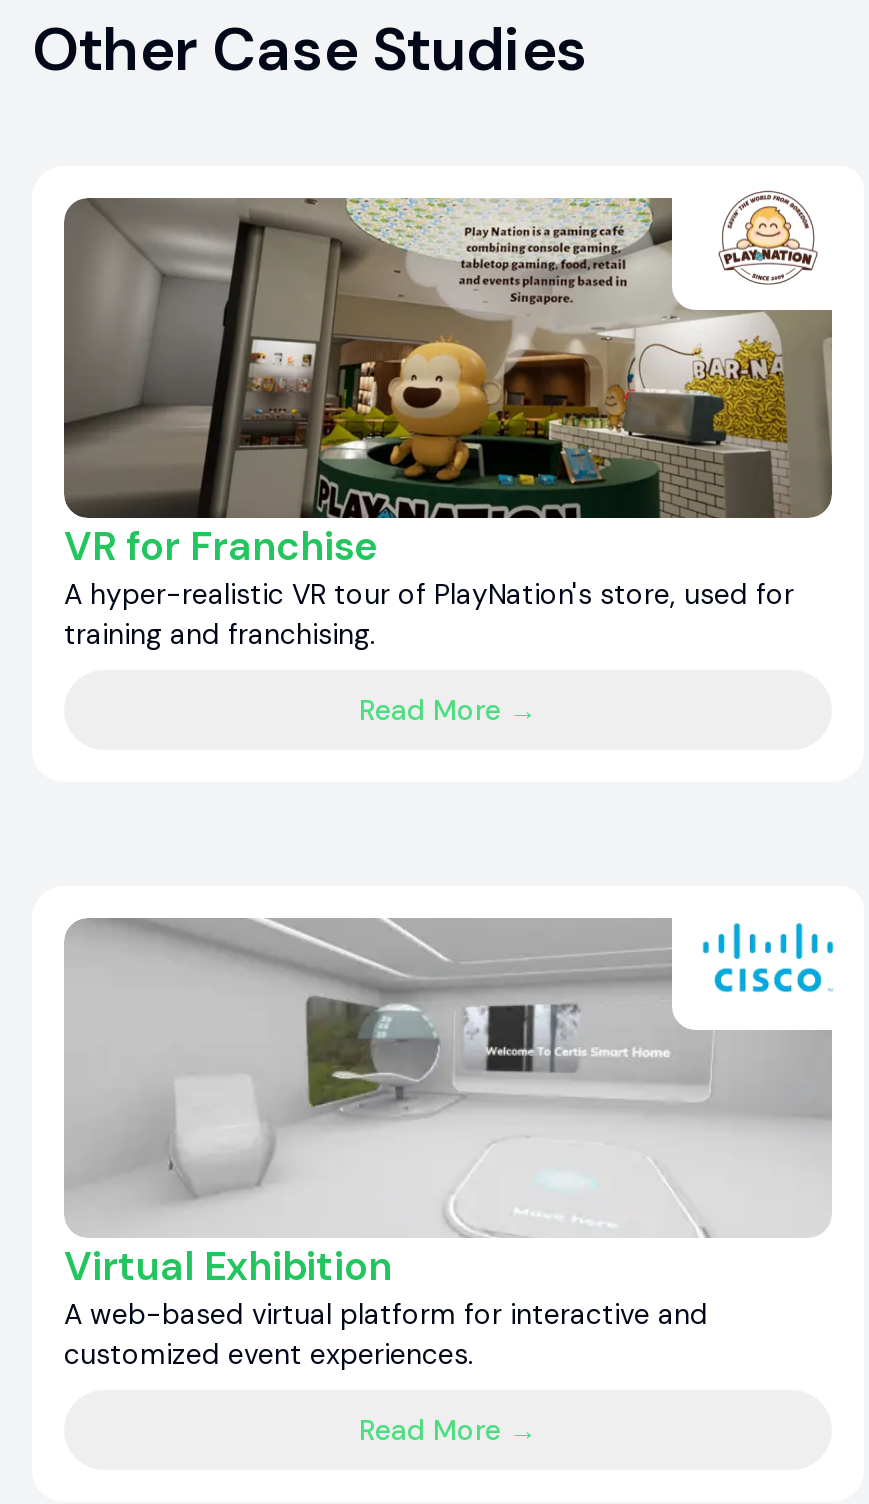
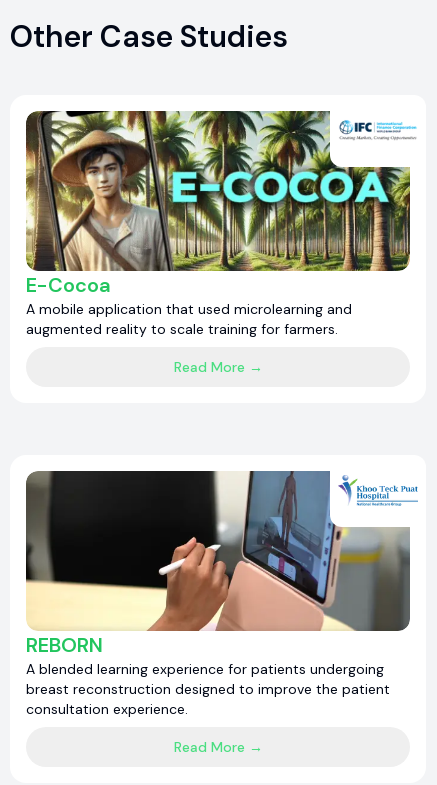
- [image]
- VR for Franchise
- A hyper-realistic VR tour of PlayNation's store, used for
- training and franchising.
+ [image]
+ E-Cocoa
+ A mobile application that used microlearning and
+ augmented reality to scale training for farmers.

- [image]
- Virtual Exhibition
- A web-based virtual platform for interactive and
- customized event experiences.
+ [image]
+ REBORN
+ A blended learning experience for patients undergoing
+ breast reconstruction designed to improve the patient
+ consultation experience.
